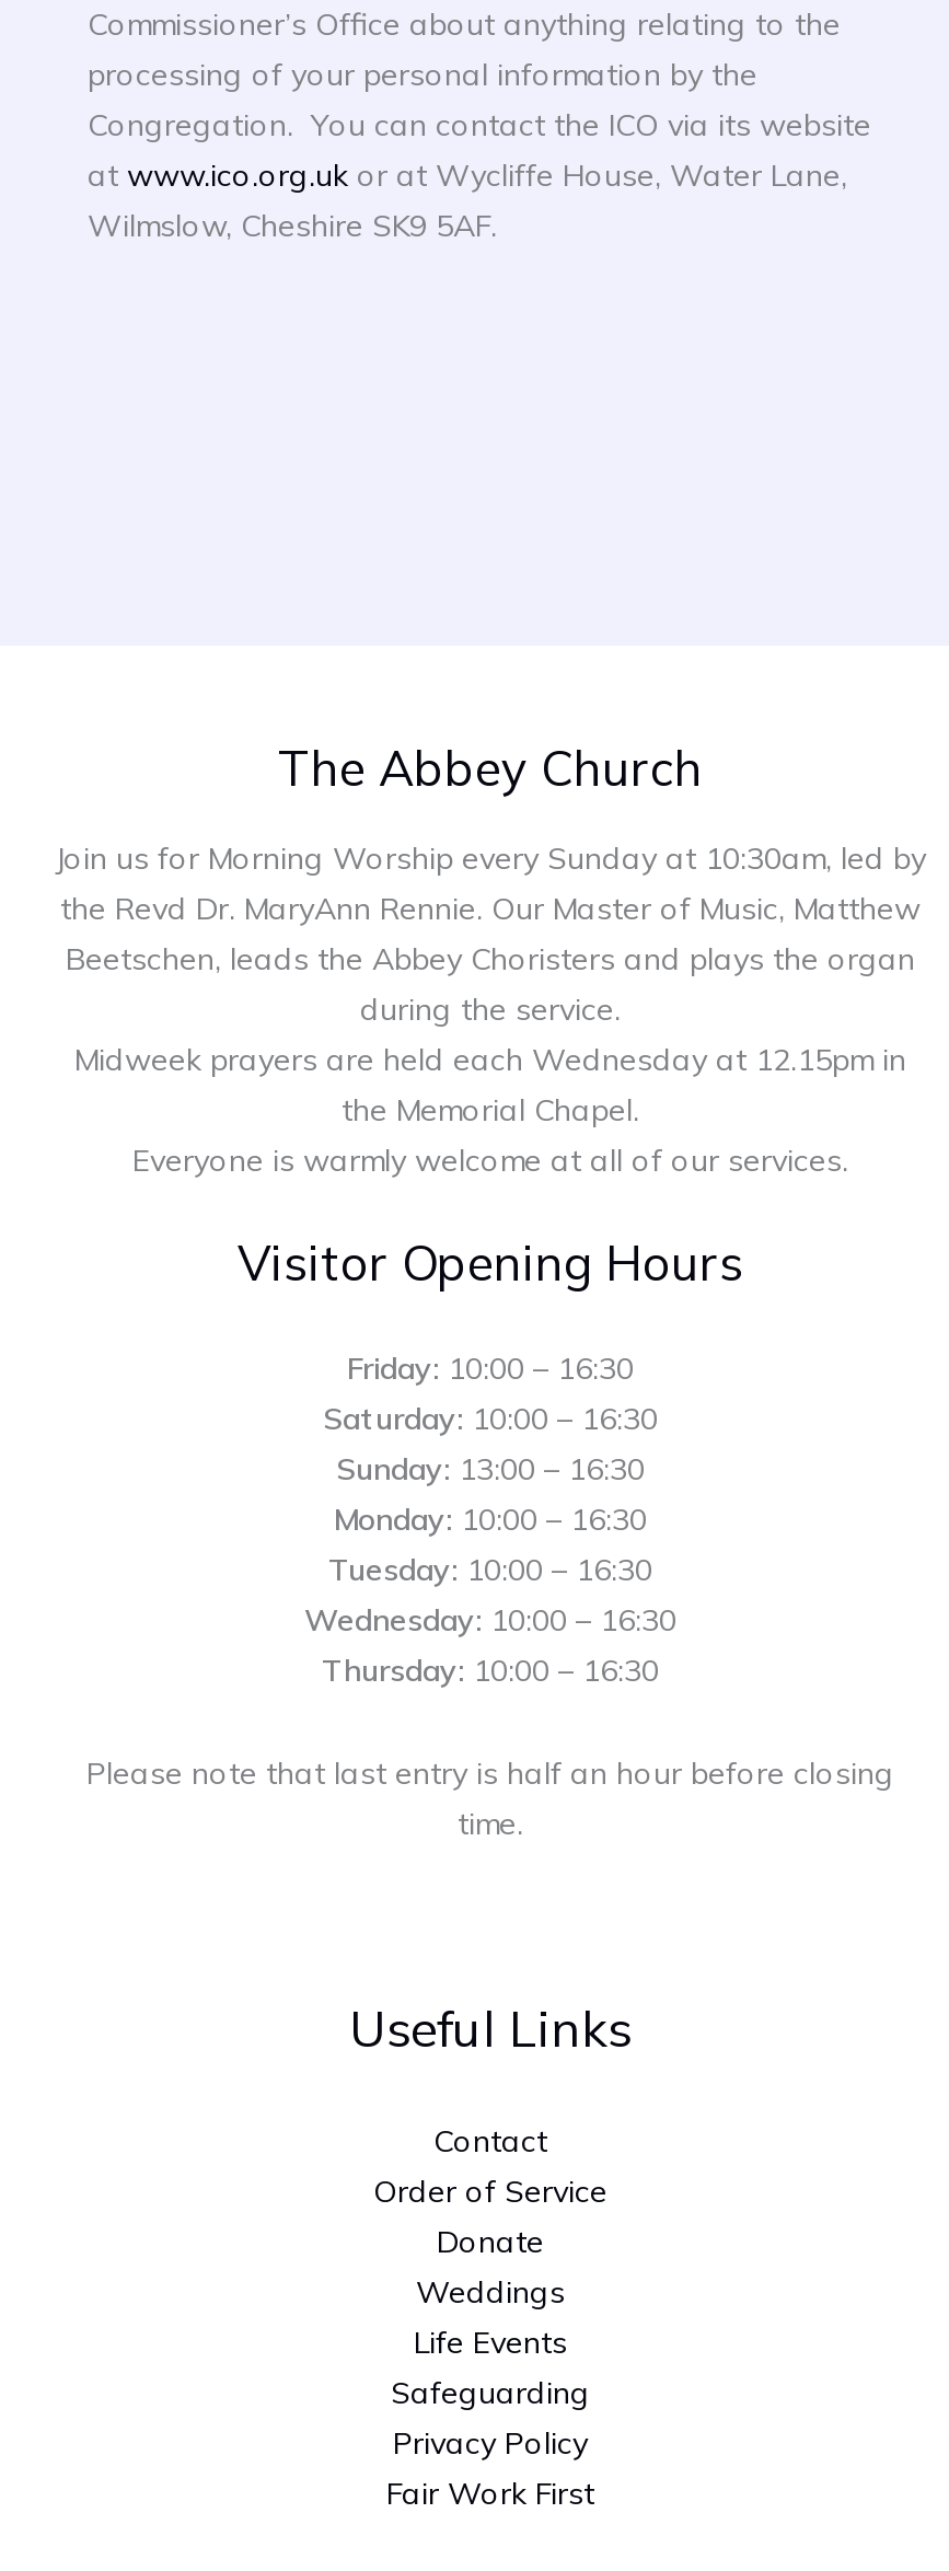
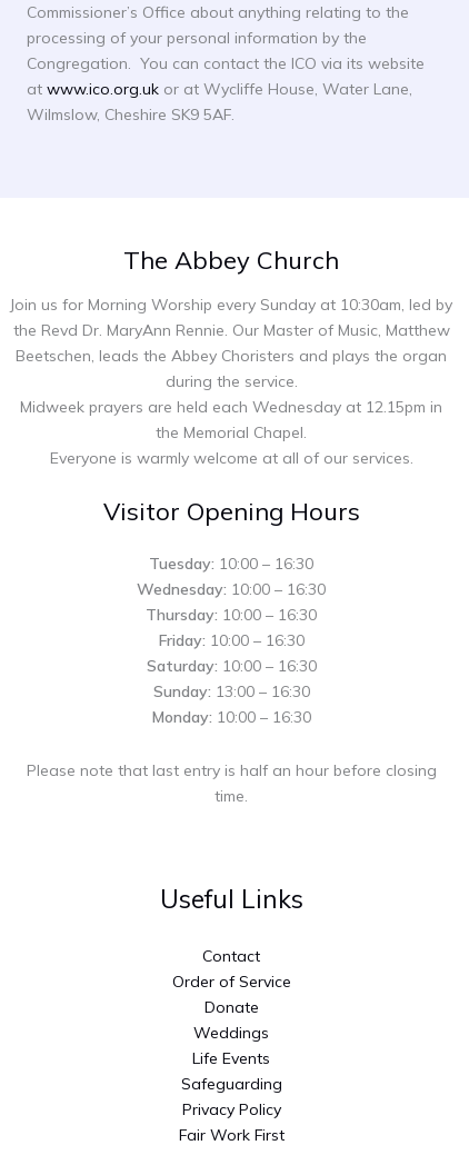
moved up: Tuesday: 10:00 – 16:30 | Wednesday: 10:00 – 16:30 | Thursday: 10:00 – 16:30
